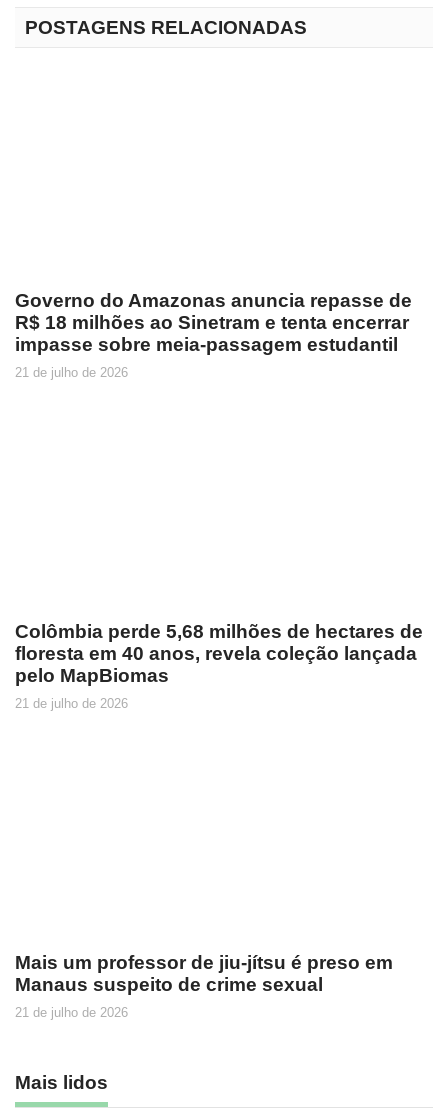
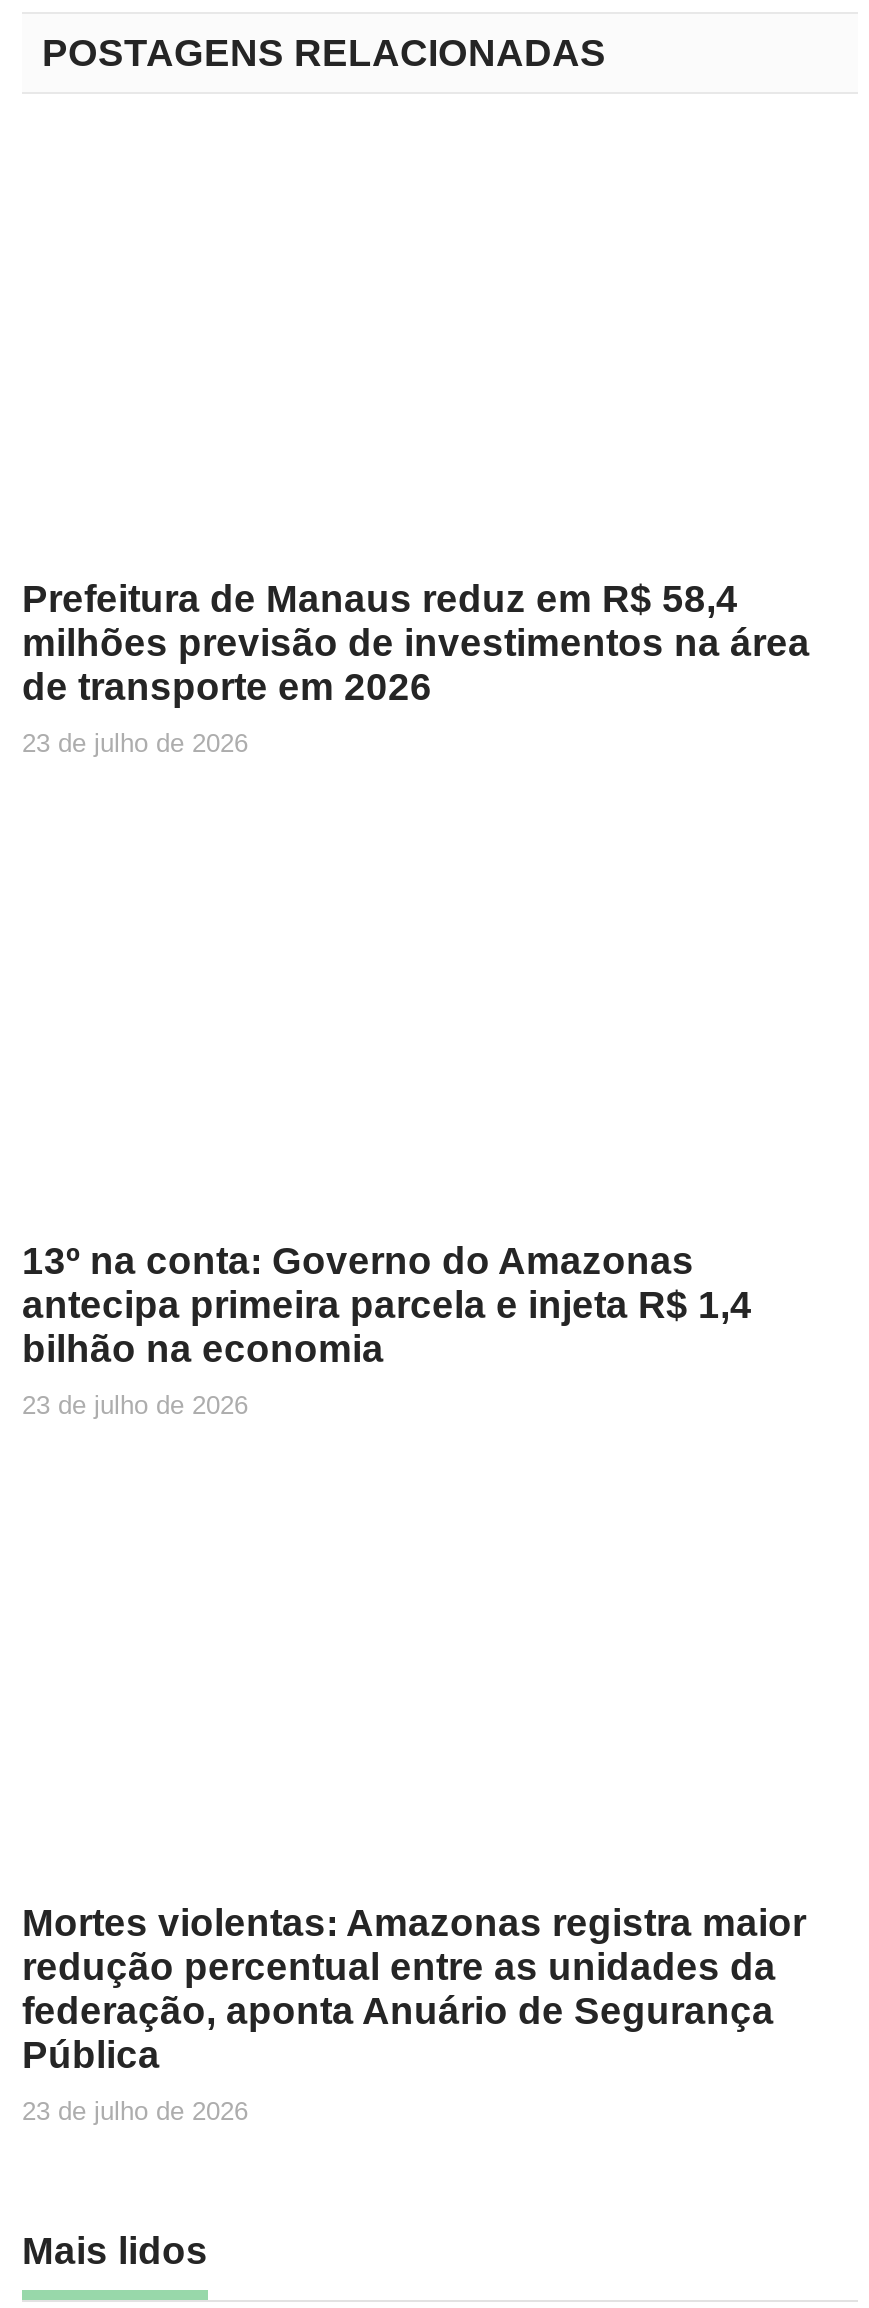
- Governo do Amazonas anuncia repasse de
- R$ 18 milhões ao Sinetram e tenta encerrar
- impasse sobre meia-passagem estudantil
+ Prefeitura de Manaus reduz em R$ 58,4
+ milhões previsão de investimentos na área
+ de transporte em 2026

- 21 de julho de 2026
+ 23 de julho de 2026

- Colômbia perde 5,68 milhões de hectares de
- floresta em 40 anos, revela coleção lançada
- pelo MapBiomas
+ 13º na conta: Governo do Amazonas
+ antecipa primeira parcela e injeta R$ 1,4
+ bilhão na economia

- 21 de julho de 2026
+ 23 de julho de 2026

- Mais um professor de jiu-jítsu é preso em
- Manaus suspeito de crime sexual
+ Mortes violentas: Amazonas registra maior
+ redução percentual entre as unidades da
+ federação, aponta Anuário de Segurança
+ Pública

- 21 de julho de 2026
+ 23 de julho de 2026
